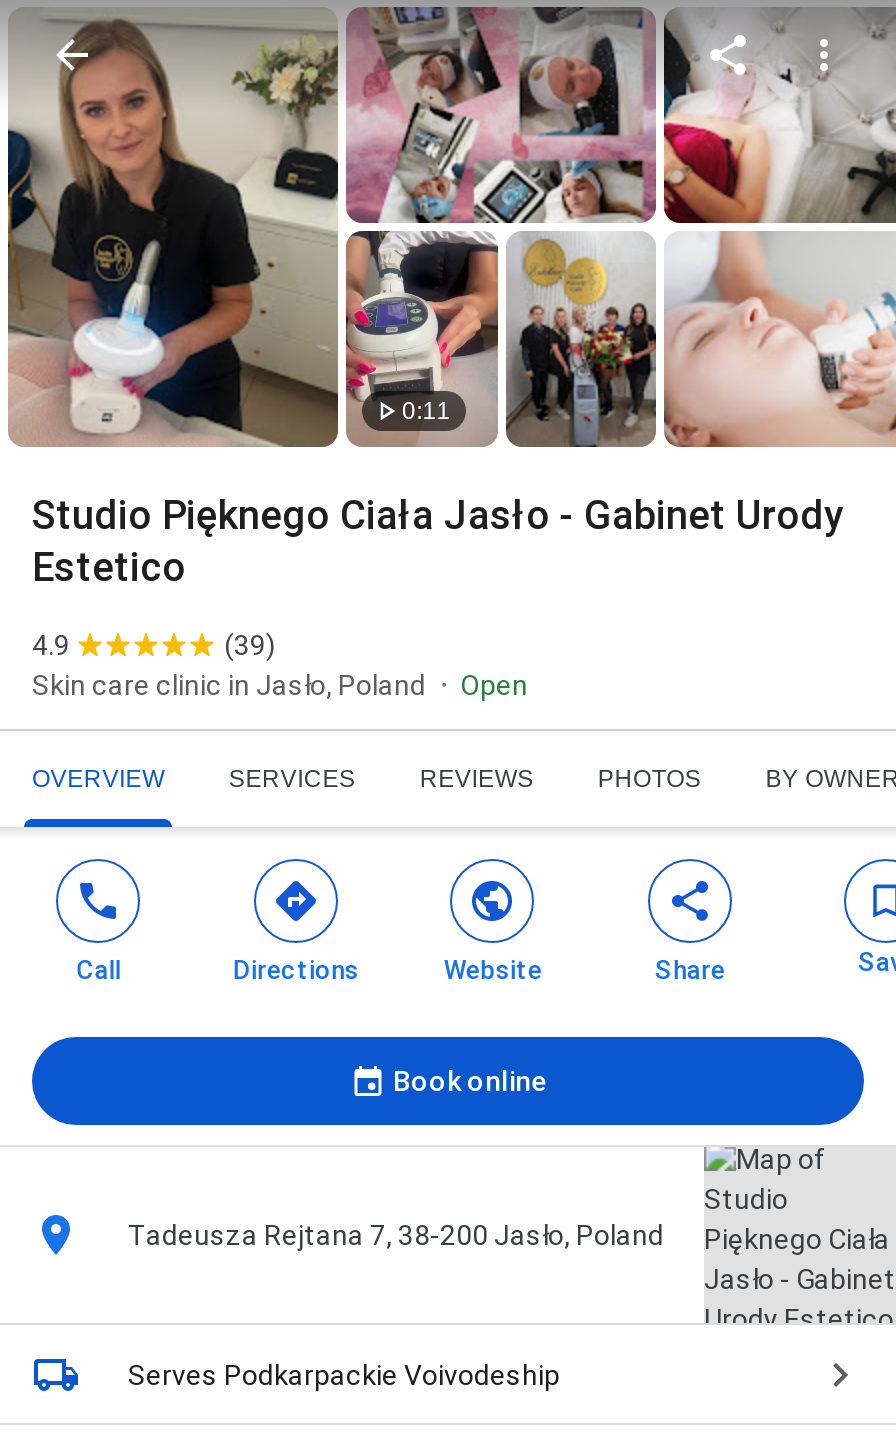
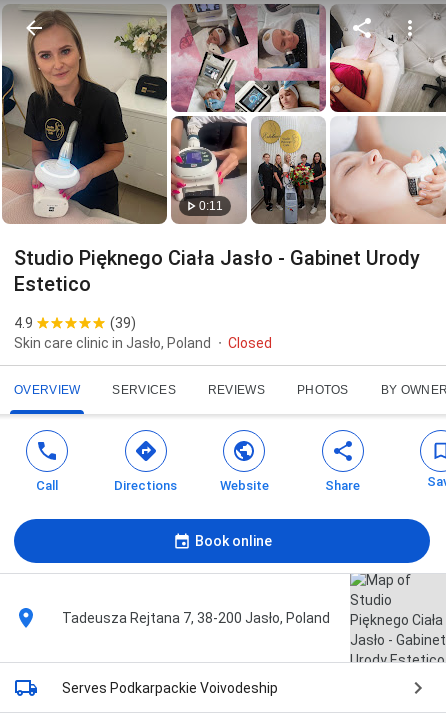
- Open
+ Closed
